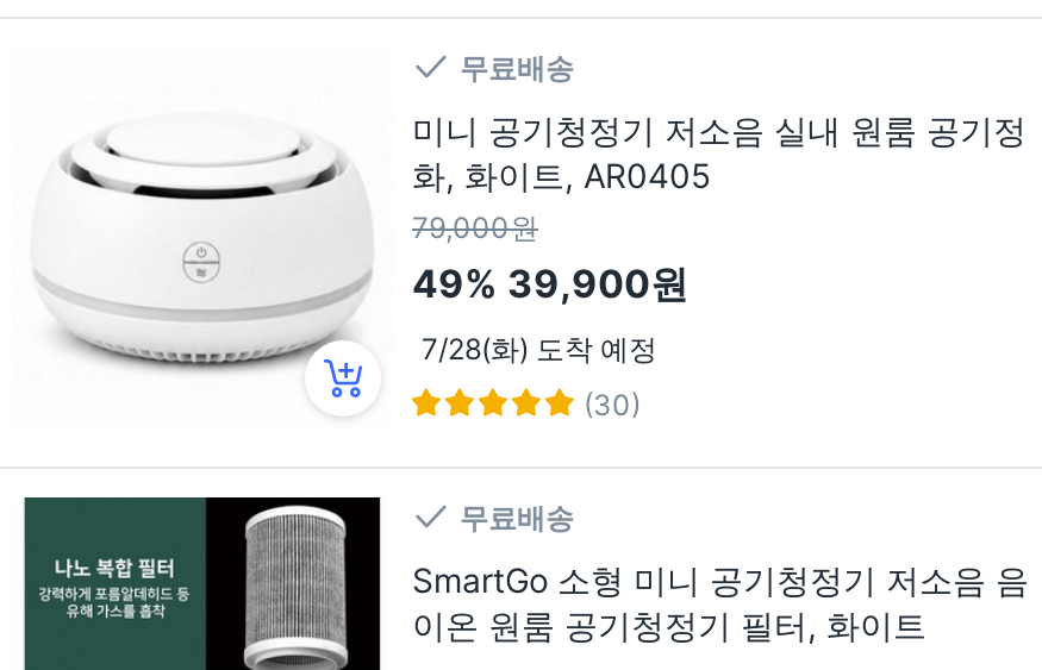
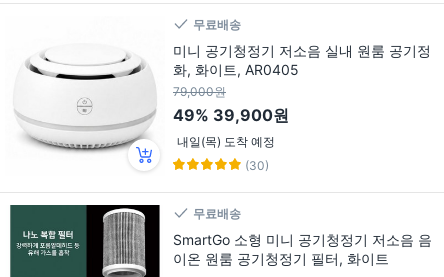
- 7/28(화) 도착 예정
+ 내일(목) 도착 예정
